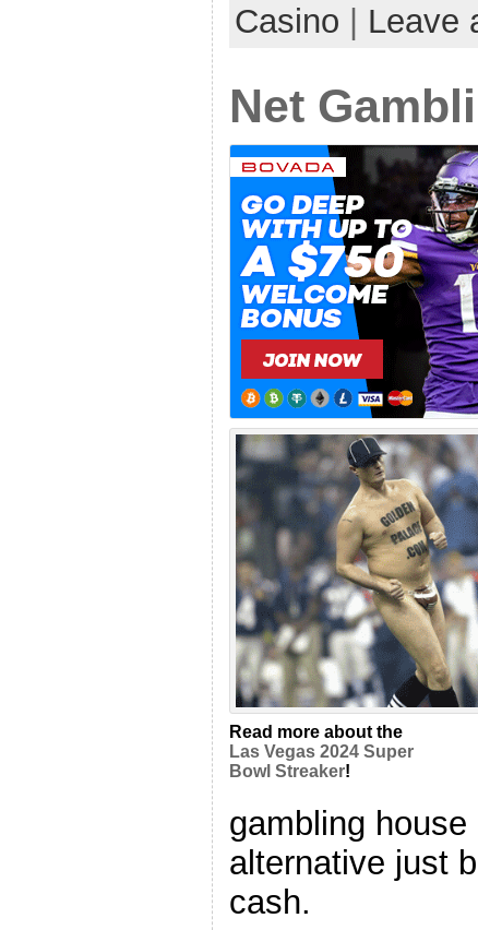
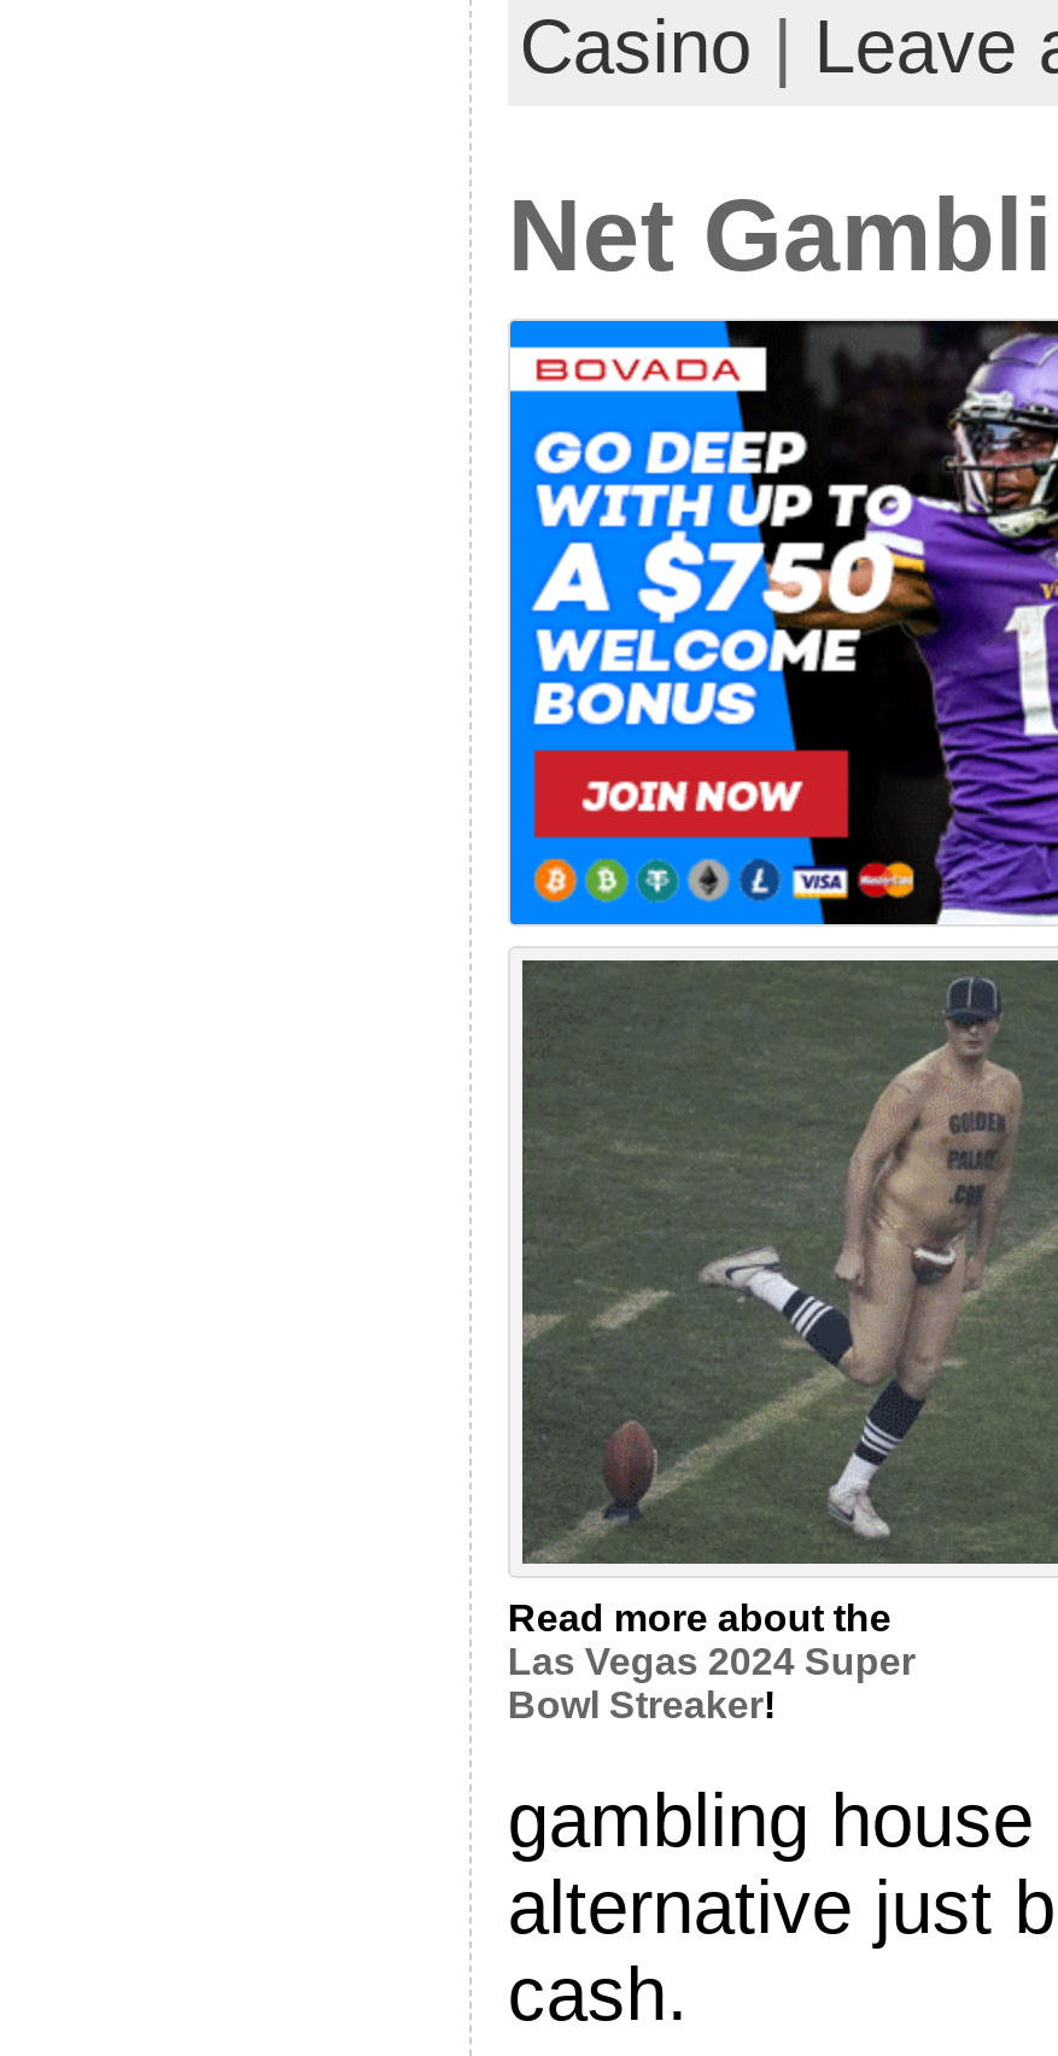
- [image]
+ [image]
